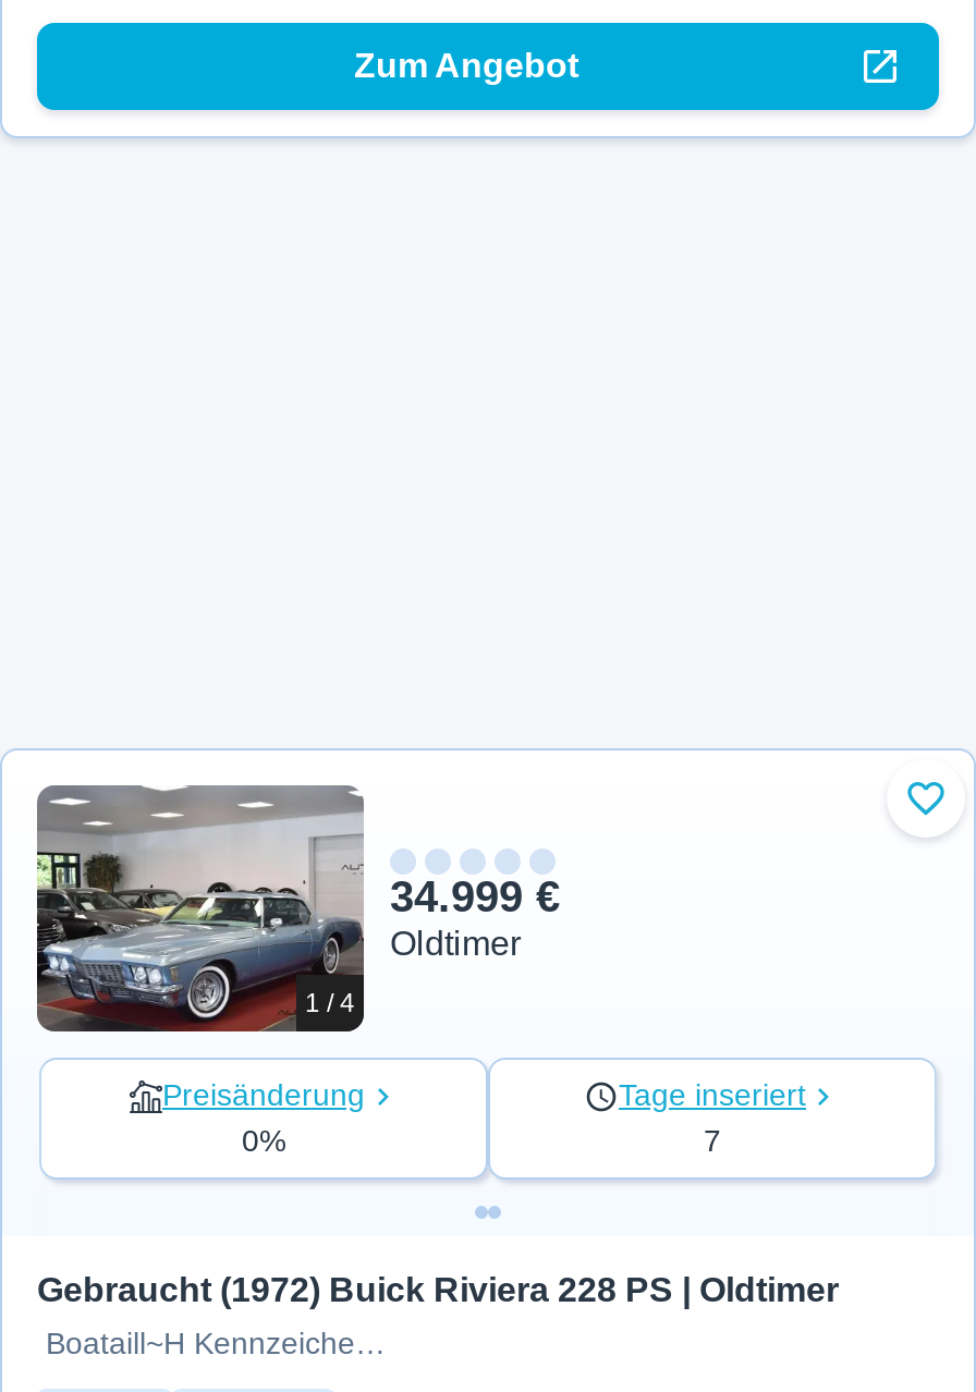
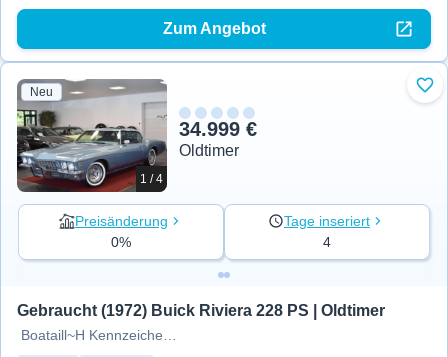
+ Neu

- 7
+ 4
